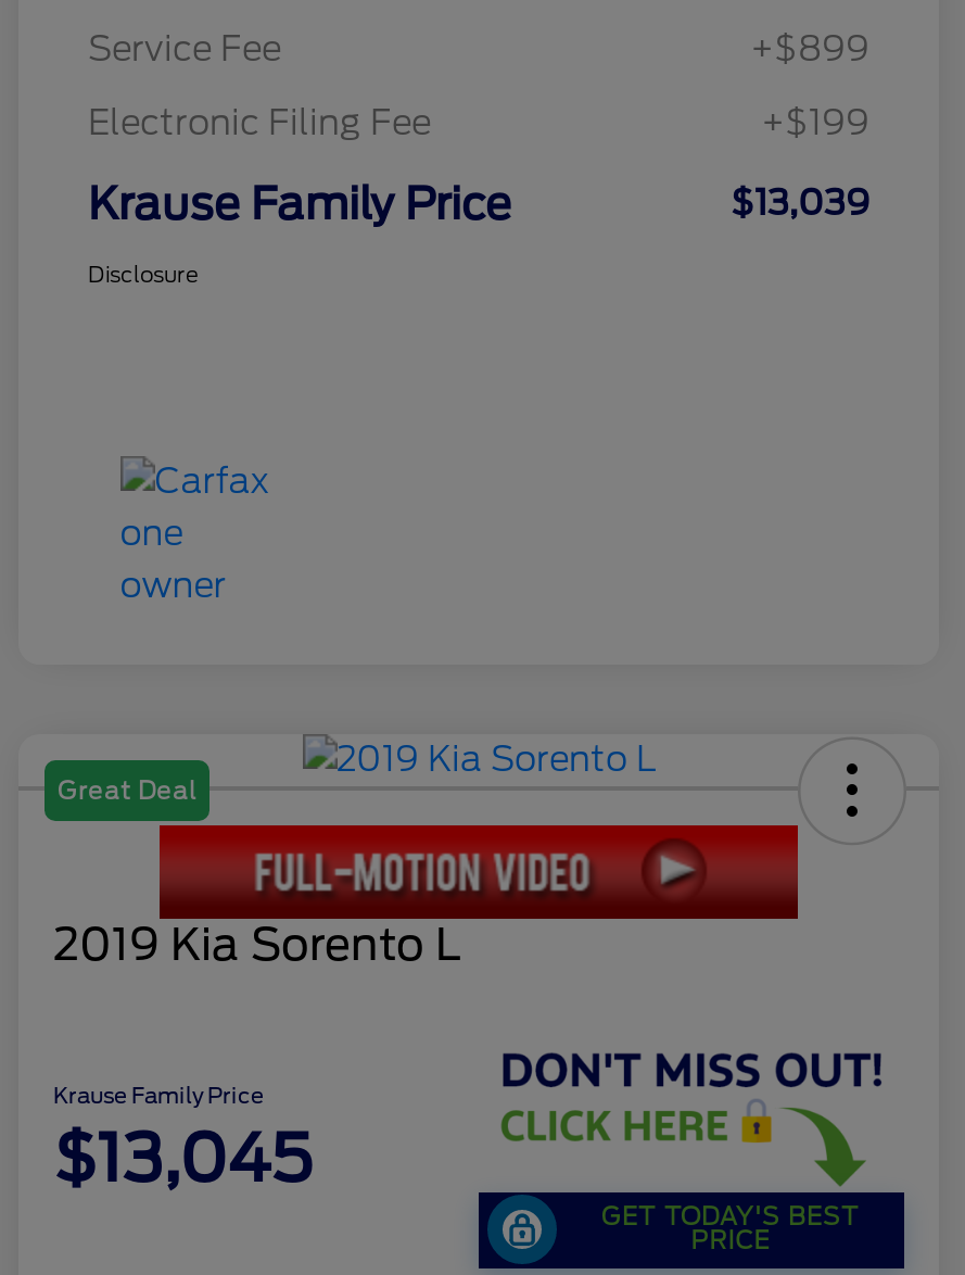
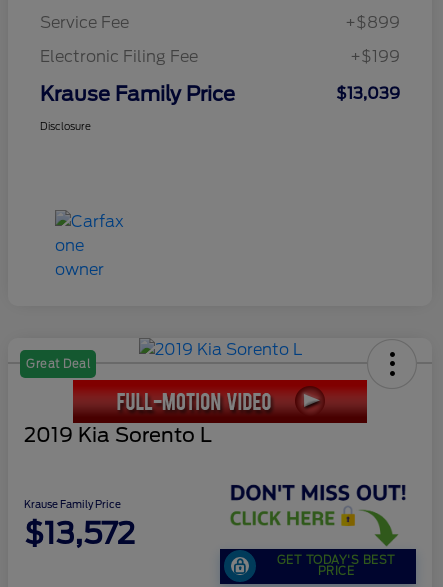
- $13,045
+ $13,572
